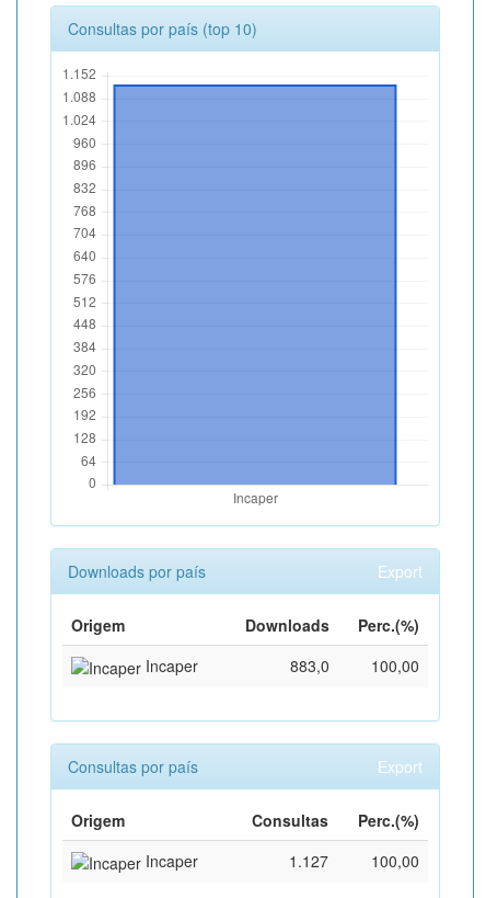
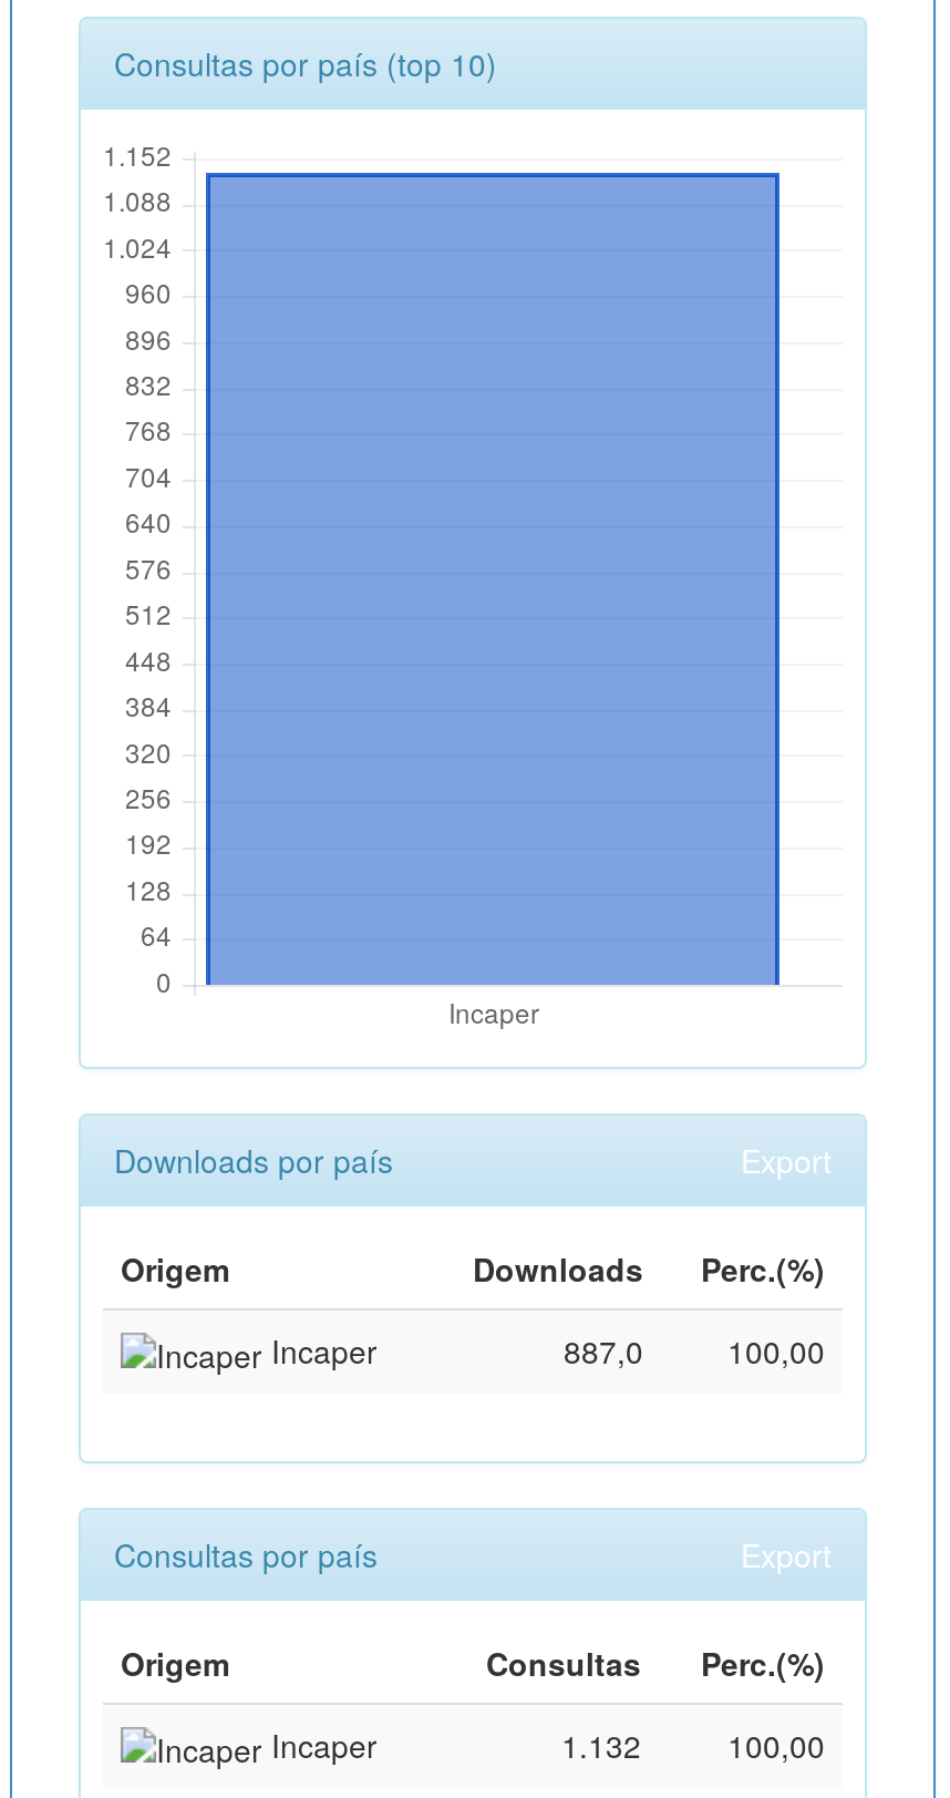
- 883,0 100,00
+ 887,0 100,00

- 1.127 100,00
+ 1.132 100,00
